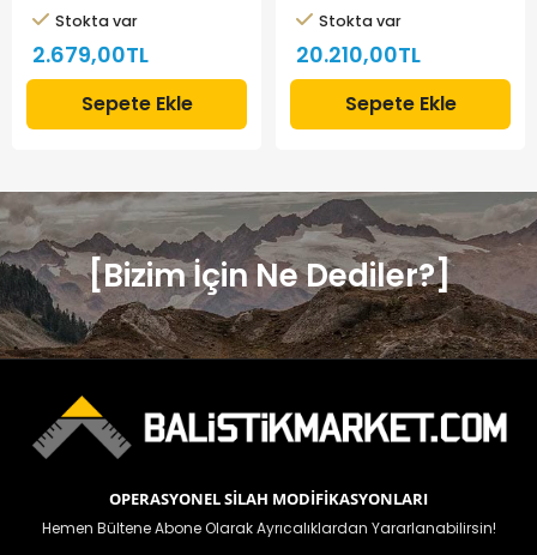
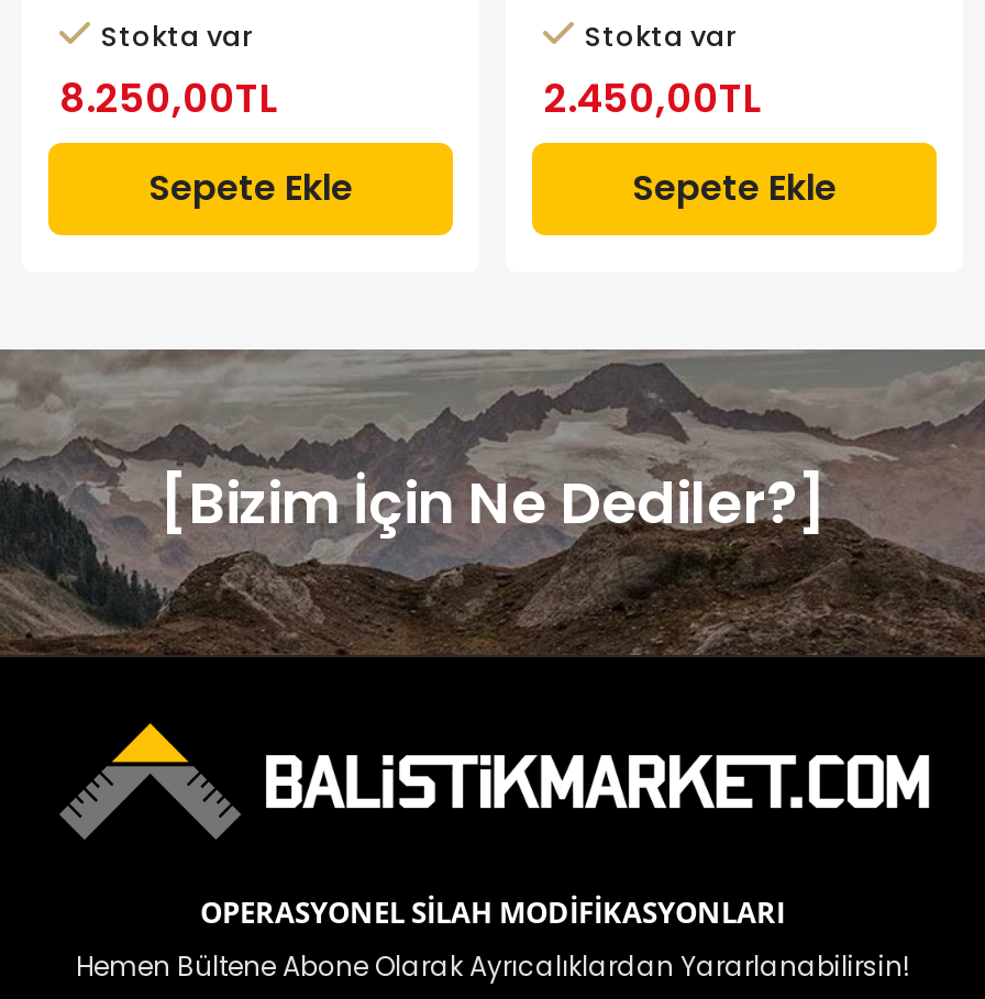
- 2.679,00TL
+ 8.250,00TL

- 20.210,00TL
+ 2.450,00TL
